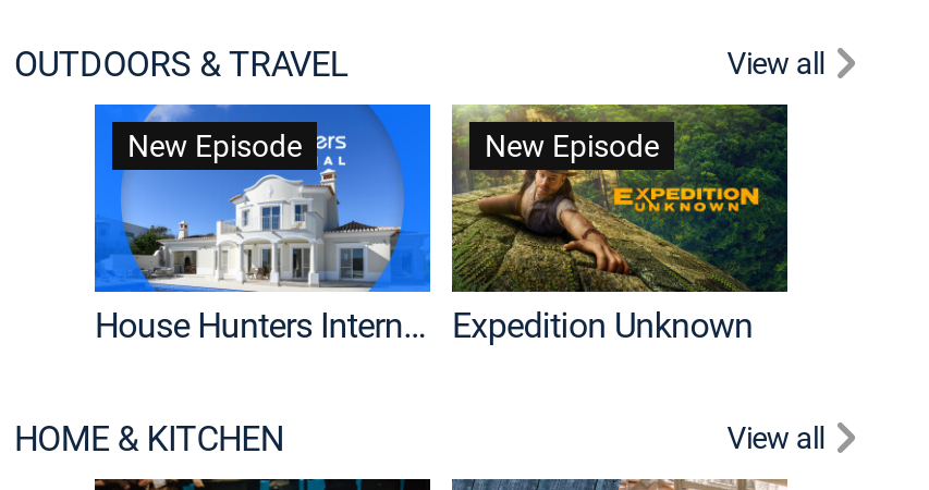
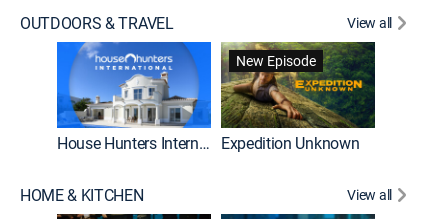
- New Episode
